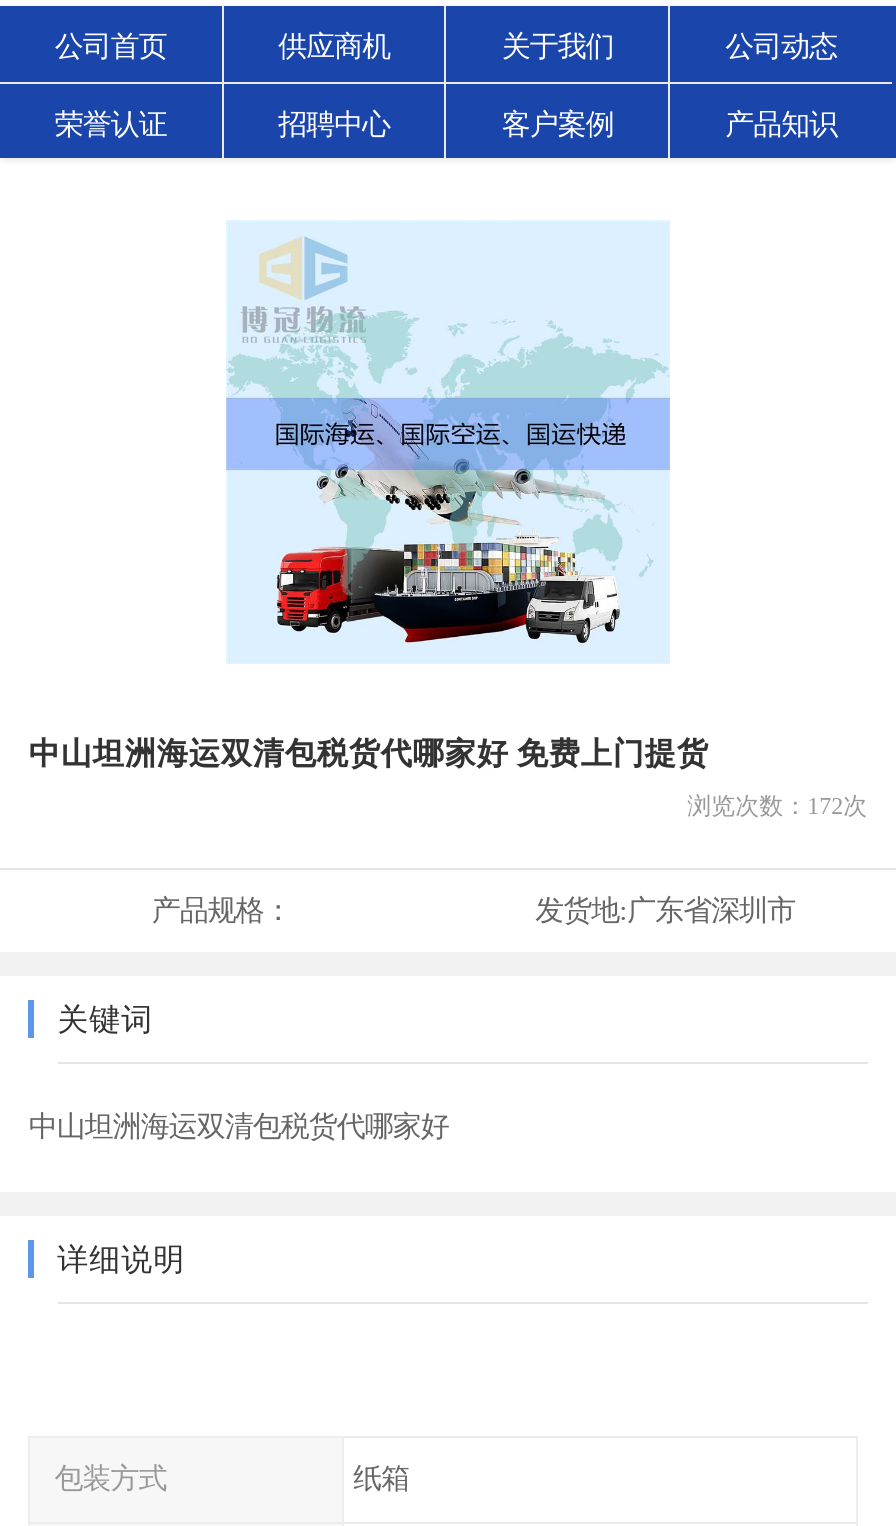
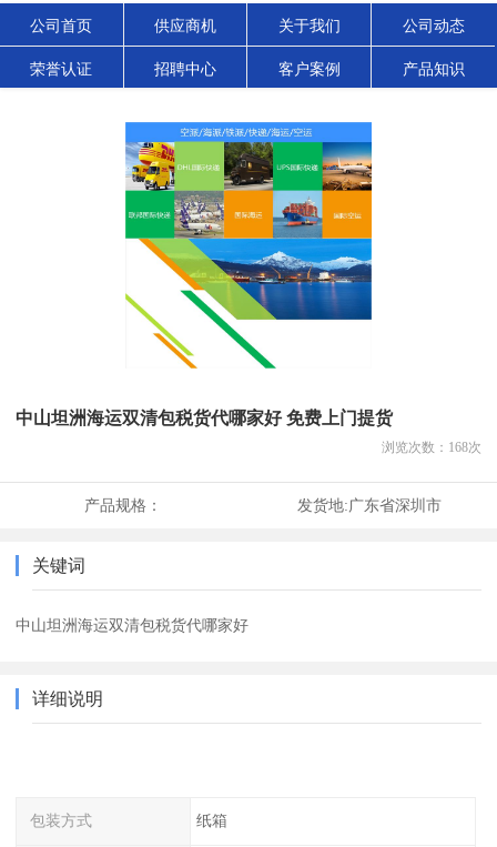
- [image]
+ [image]

- 浏览次数：172次
+ 浏览次数：168次
